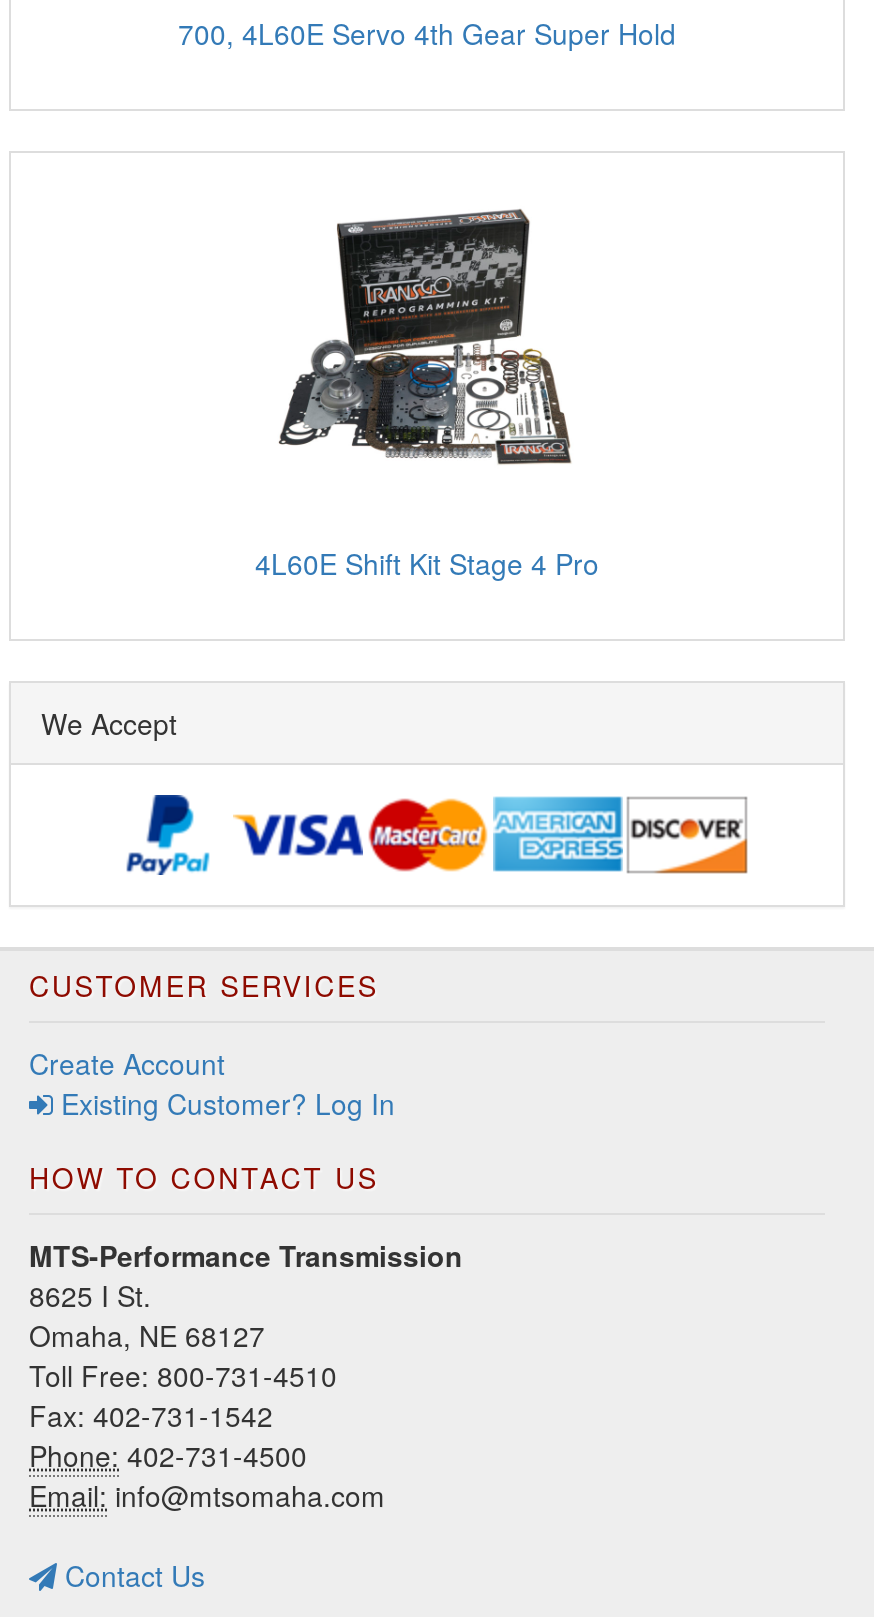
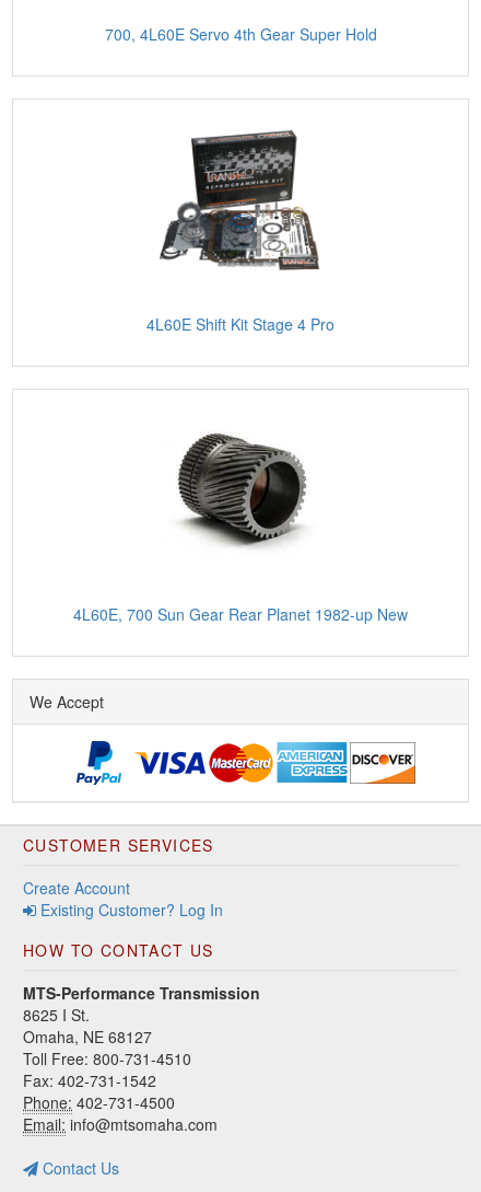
+ 4L60E, 700 Sun Gear Rear Planet 1982-up New

+ [image]
